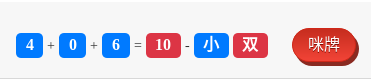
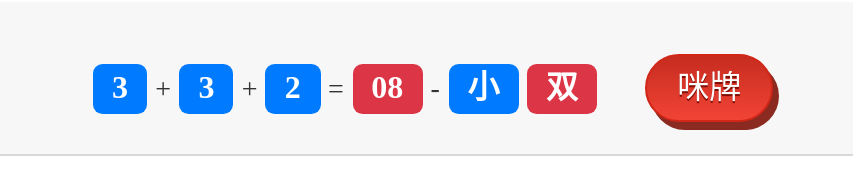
- 4
+ 3

- 0
+ 3

- 6
+ 2

- 10
+ 08
